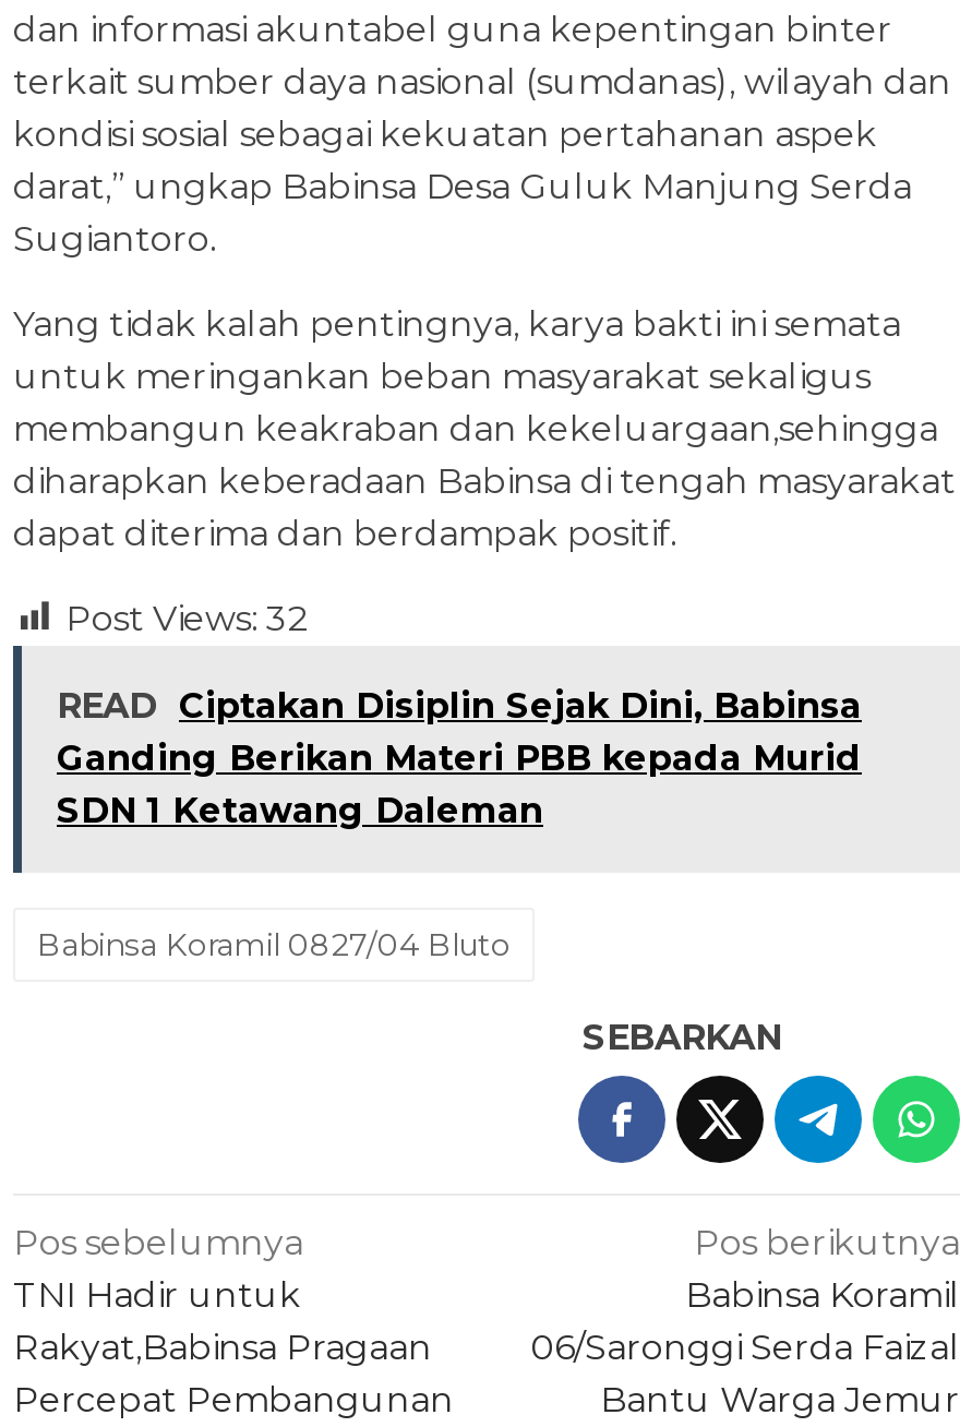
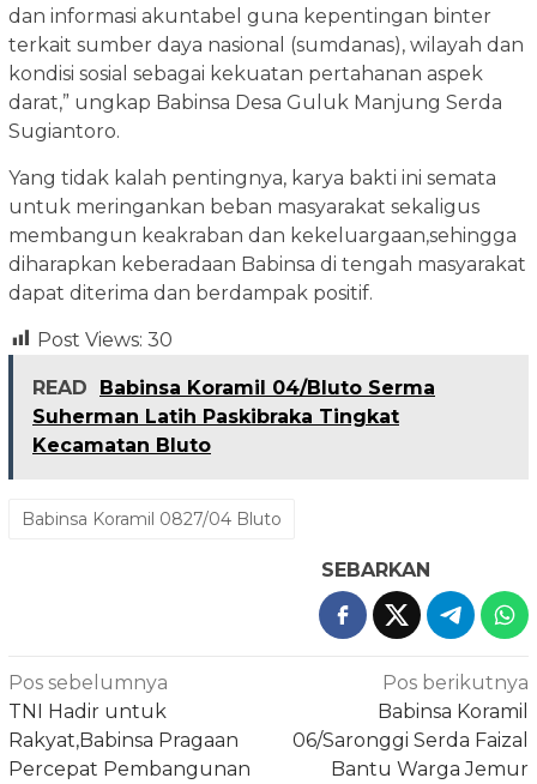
- Post Views: 32
+ Post Views: 30

- READ Ciptakan Disiplin Sejak Dini, Babinsa
- Ganding Berikan Materi PBB kepada Murid
- SDN 1 Ketawang Daleman
+ READ Babinsa Koramil 04/Bluto Serma
+ Suherman Latih Paskibraka Tingkat
+ Kecamatan Bluto
